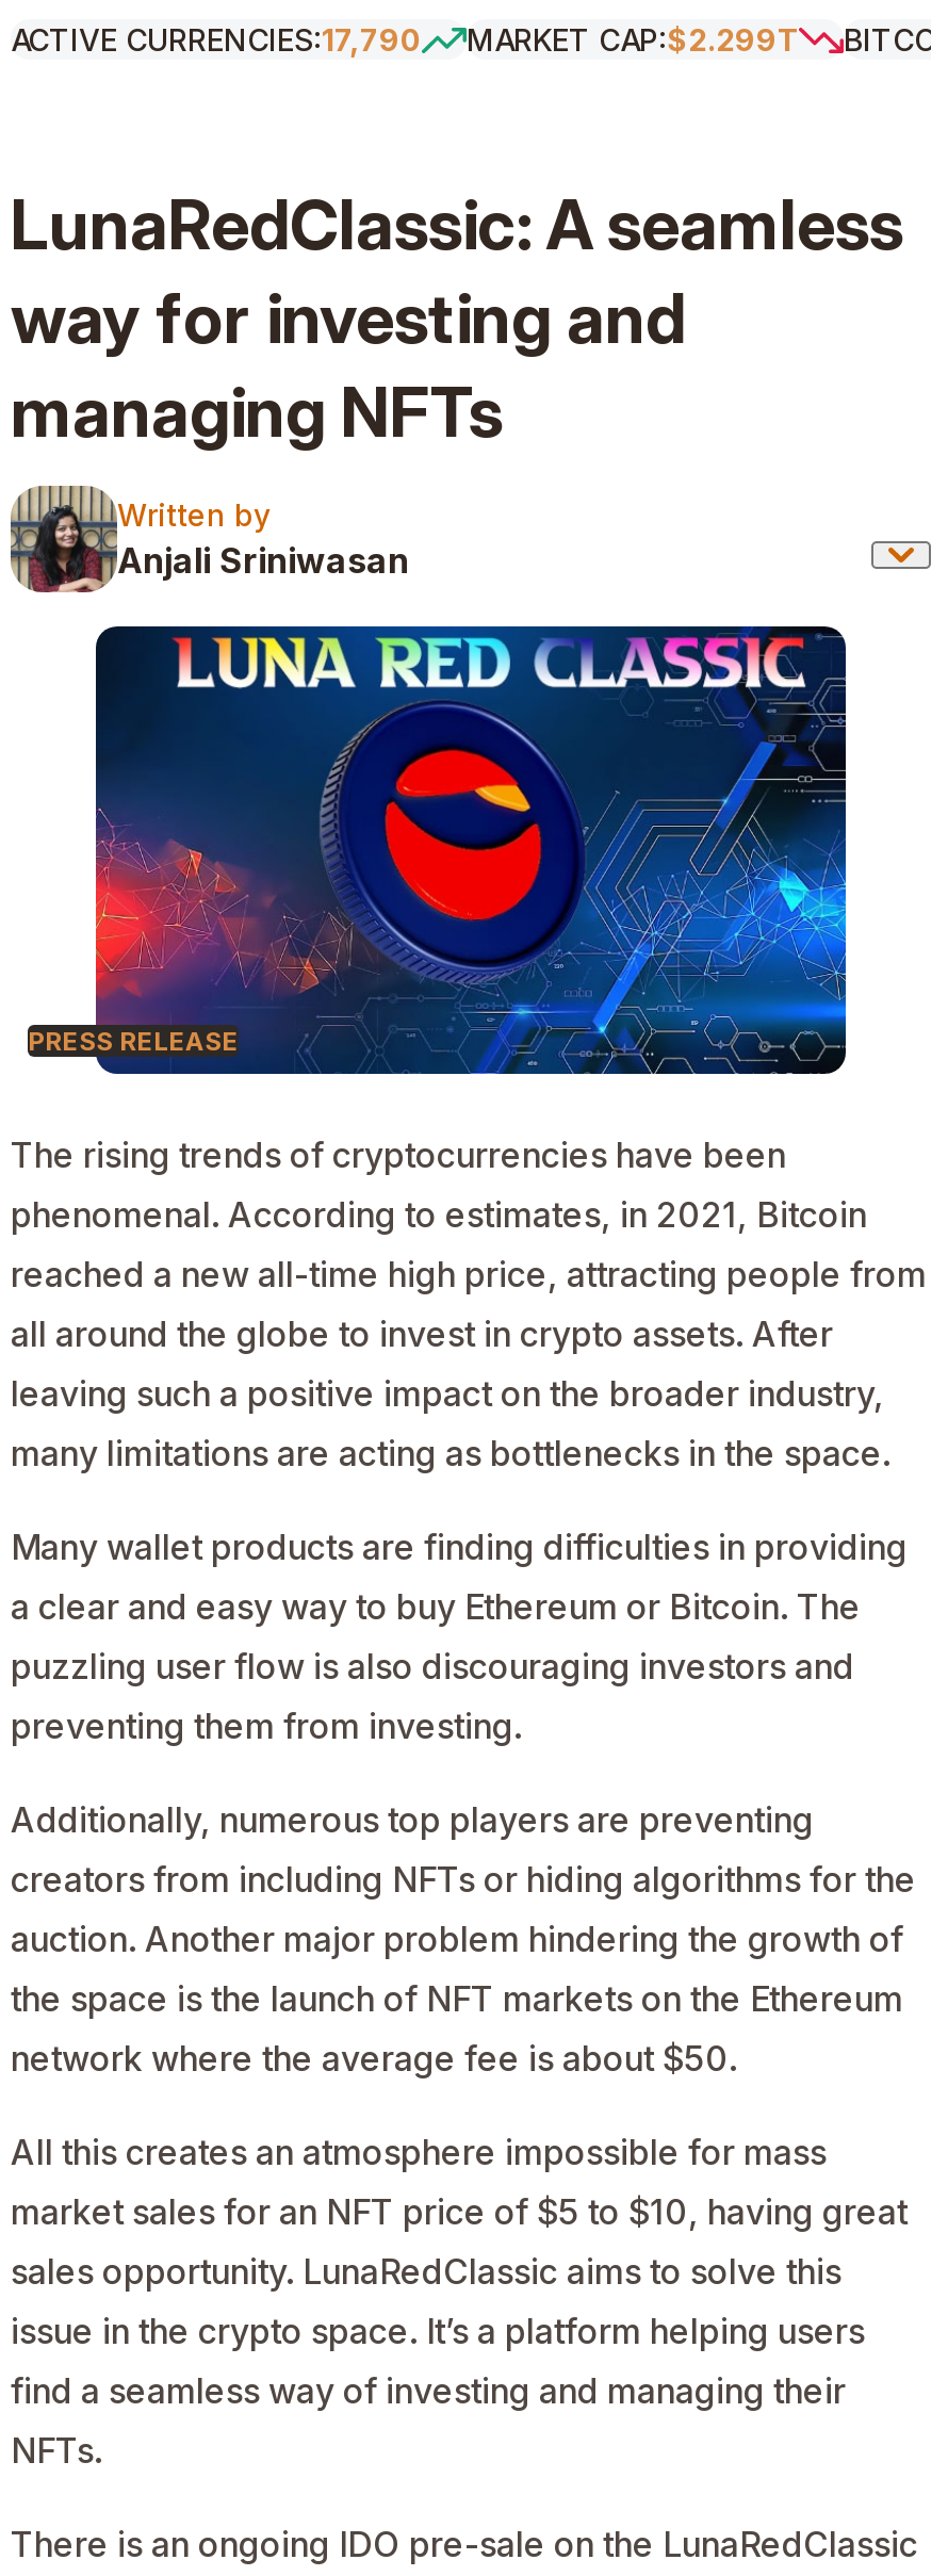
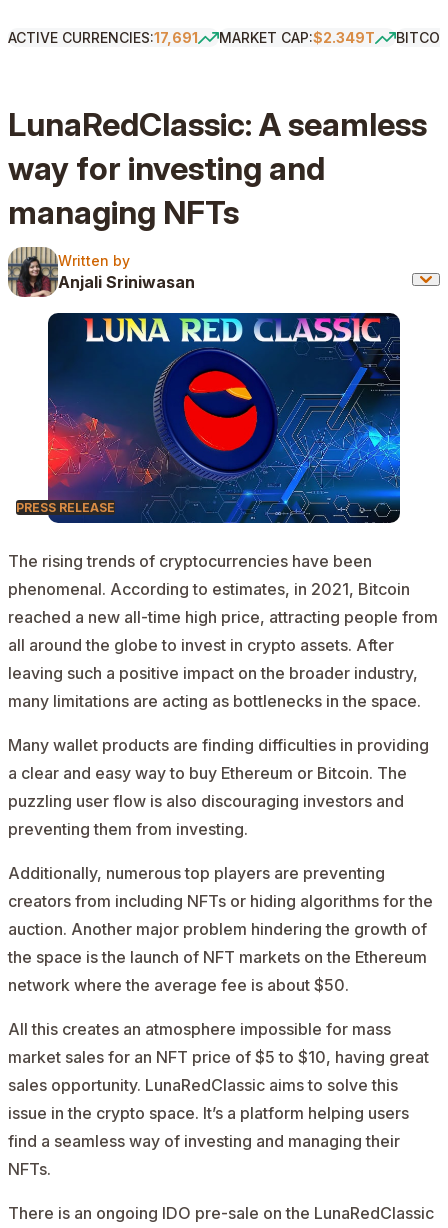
- ACTIVE CURRENCIES:17,790
+ ACTIVE CURRENCIES:17,691

- MARKET CAP:$2.299T
+ MARKET CAP:$2.349T
